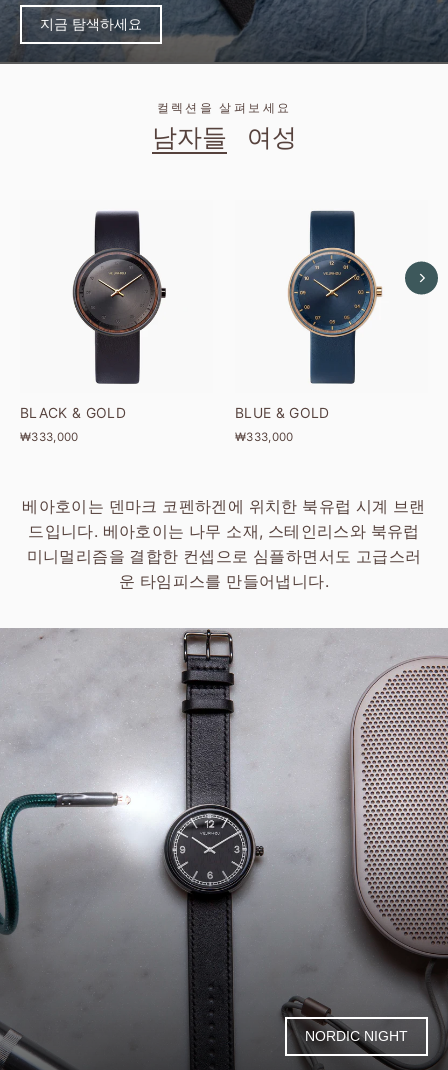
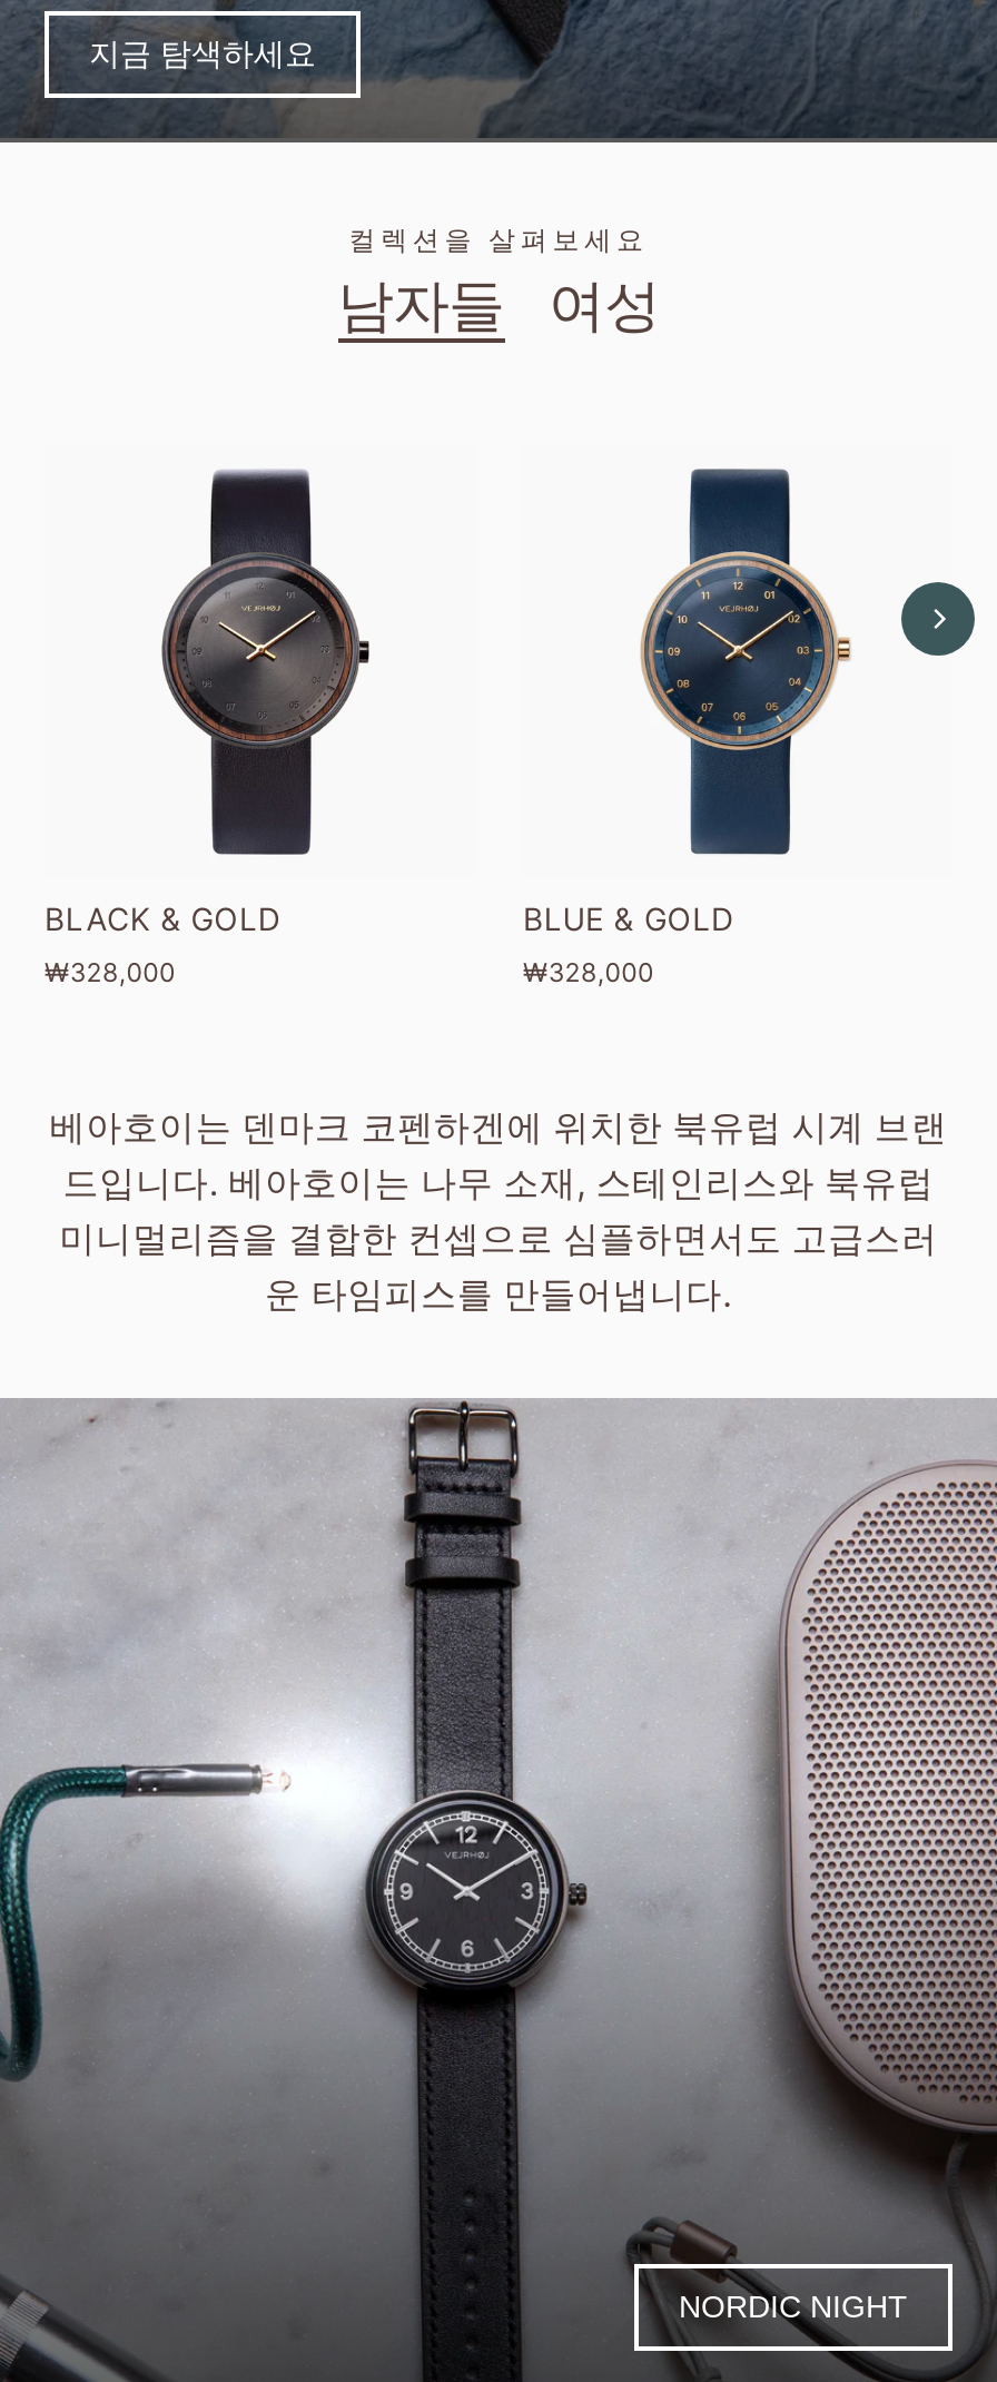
- ₩333,000
+ ₩328,000

- ₩333,000
+ ₩328,000
